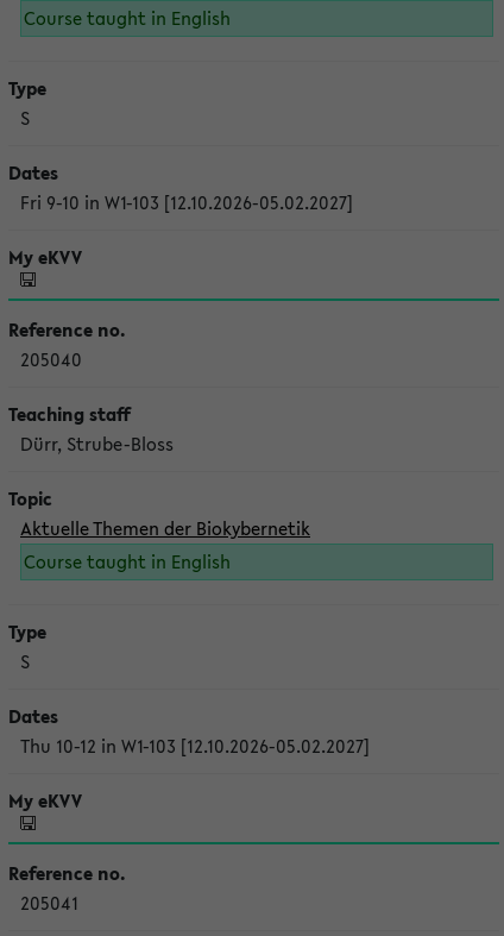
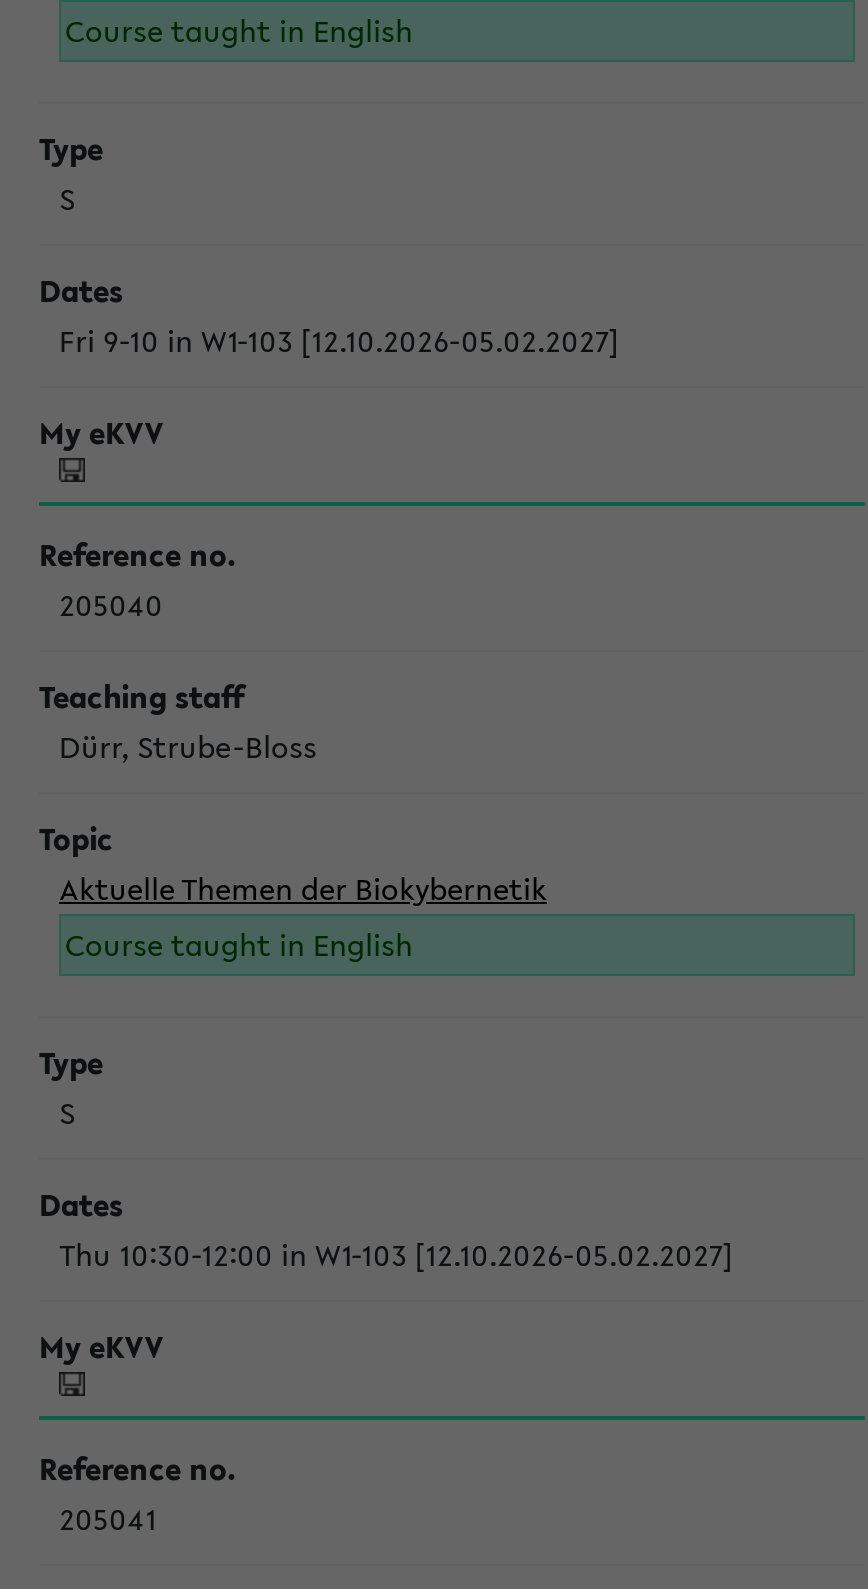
- Thu 10-12 in W1-103 [12.10.2026-05.02.2027]
+ Thu 10:30-12:00 in W1-103 [12.10.2026-05.02.2027]
